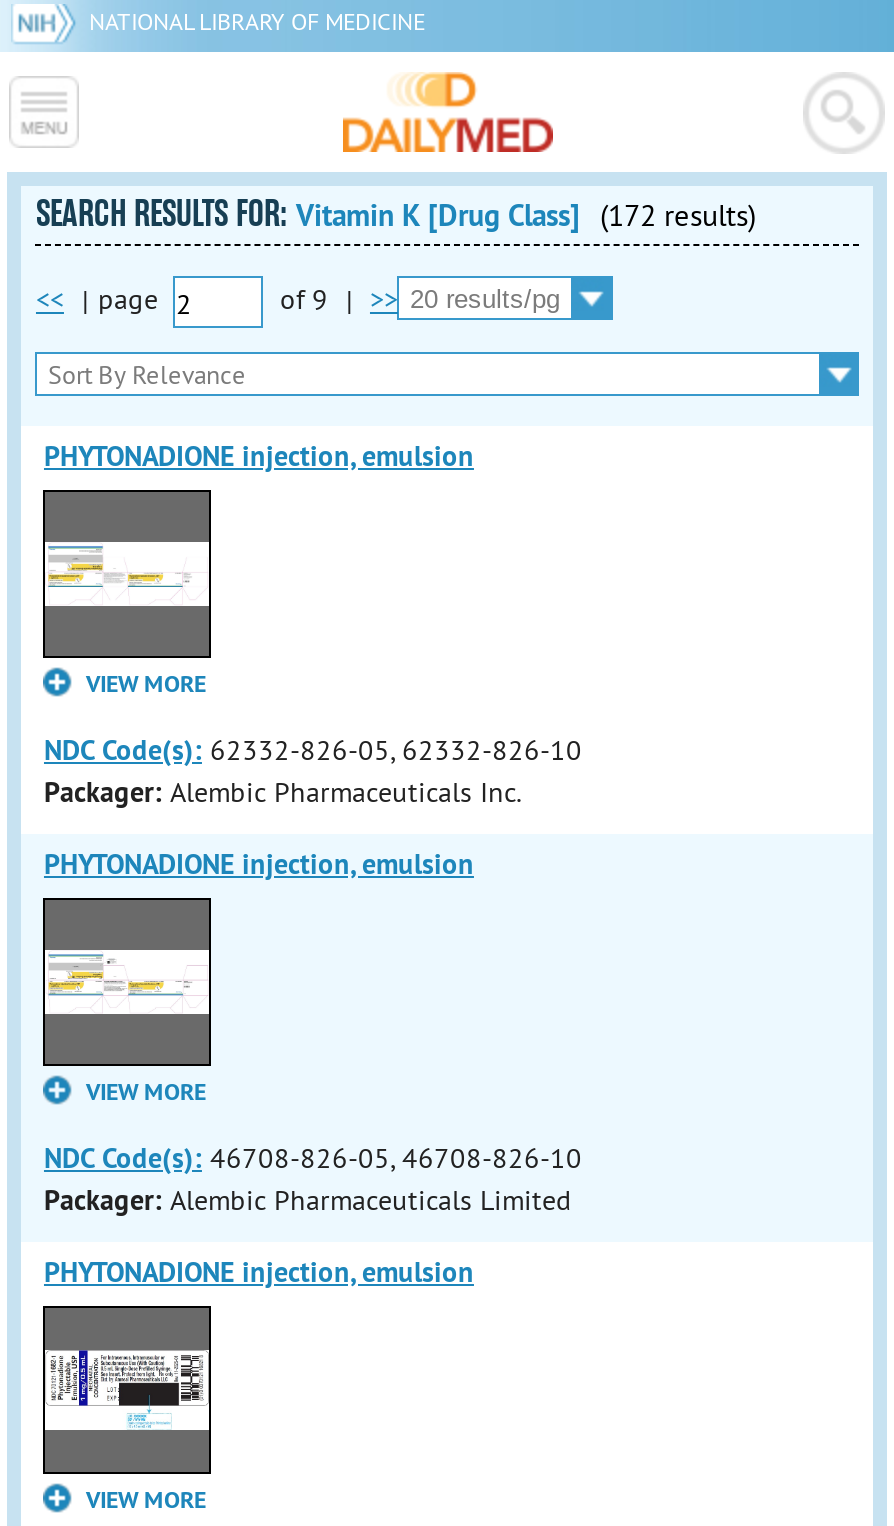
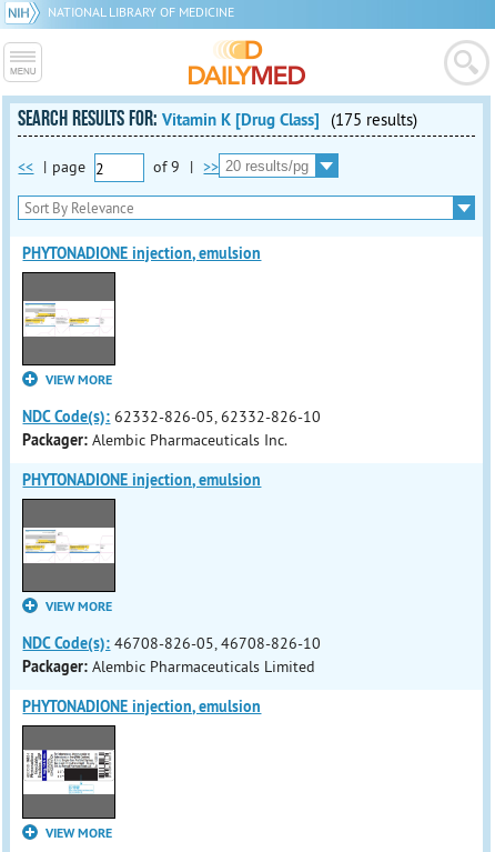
- SEARCH RESULTS FOR: Vitamin K [Drug Class] (172 results)
+ SEARCH RESULTS FOR: Vitamin K [Drug Class] (175 results)
